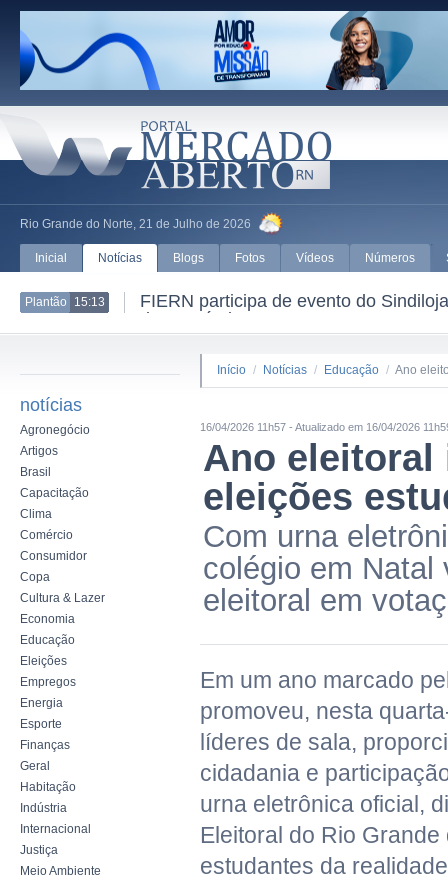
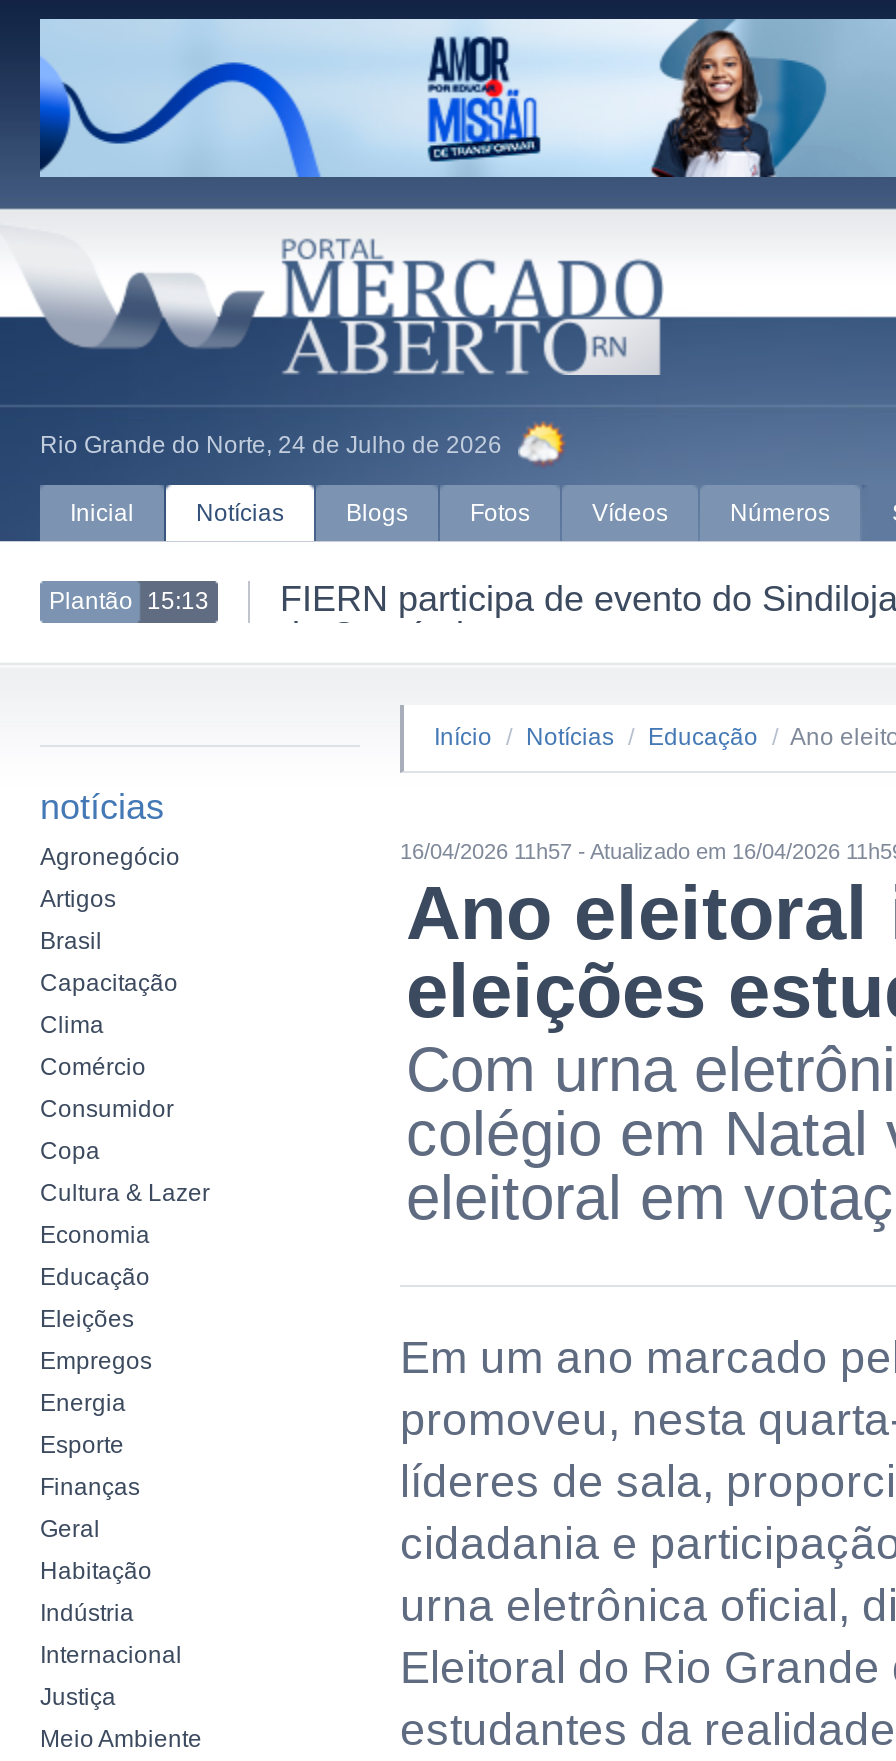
- Rio Grande do Norte, 21 de Julho de 2026
+ Rio Grande do Norte, 24 de Julho de 2026
